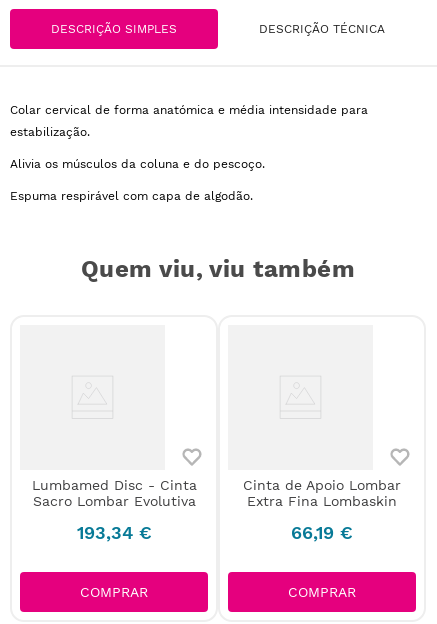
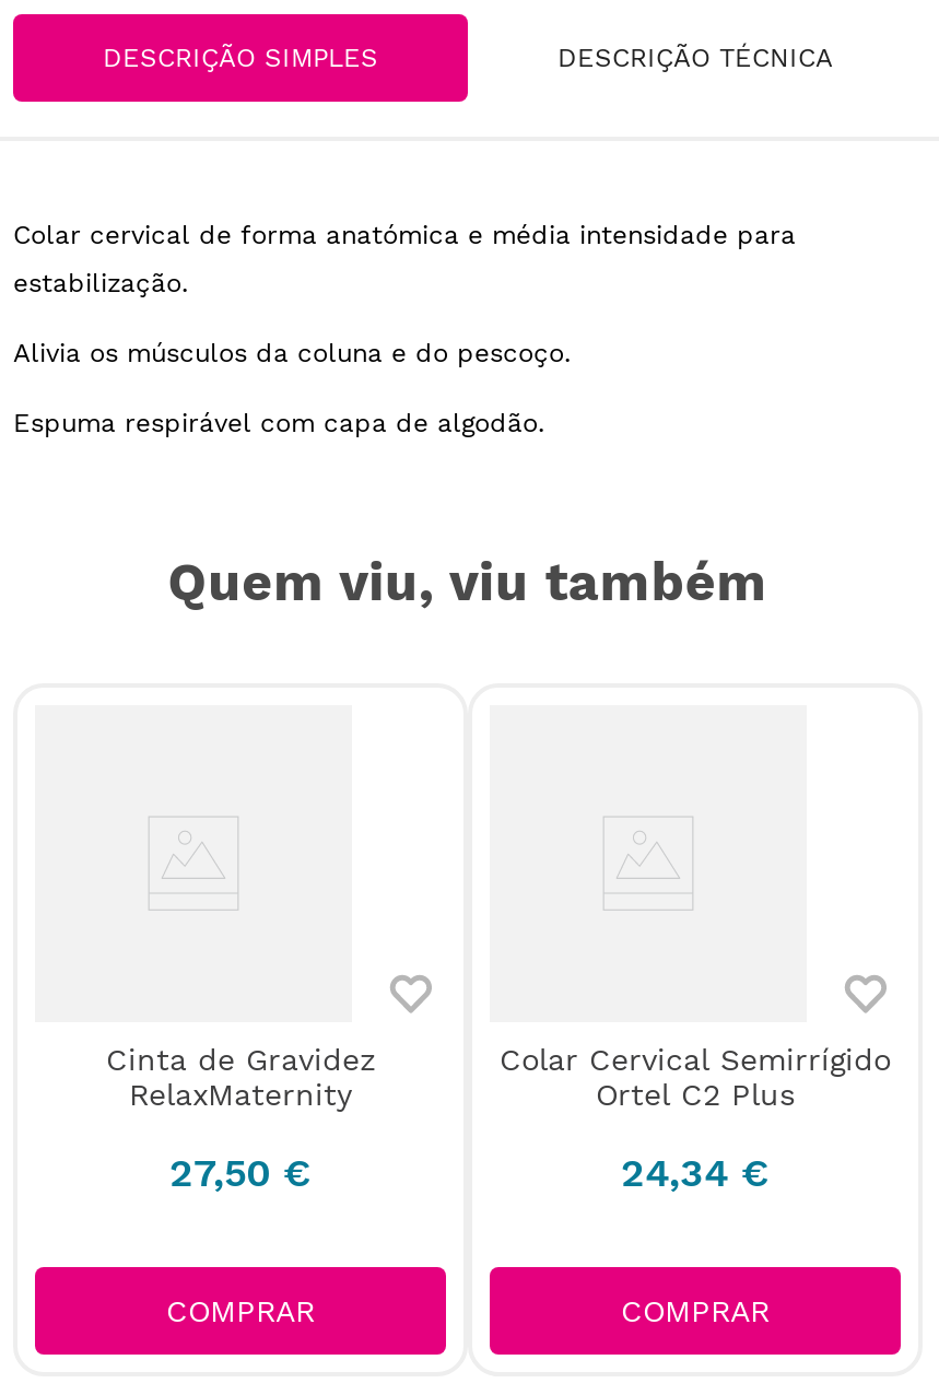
- Lumbamed Disc - Cinta
- Sacro Lombar Evolutiva
+ Cinta de Gravidez
+ RelaxMaternity

- Cinta de Apoio Lombar
- Extra Fina Lombaskin
+ Colar Cervical Semirrígido
+ Ortel C2 Plus

- 193,34 €
+ 27,50 €

- 66,19 €
+ 24,34 €
